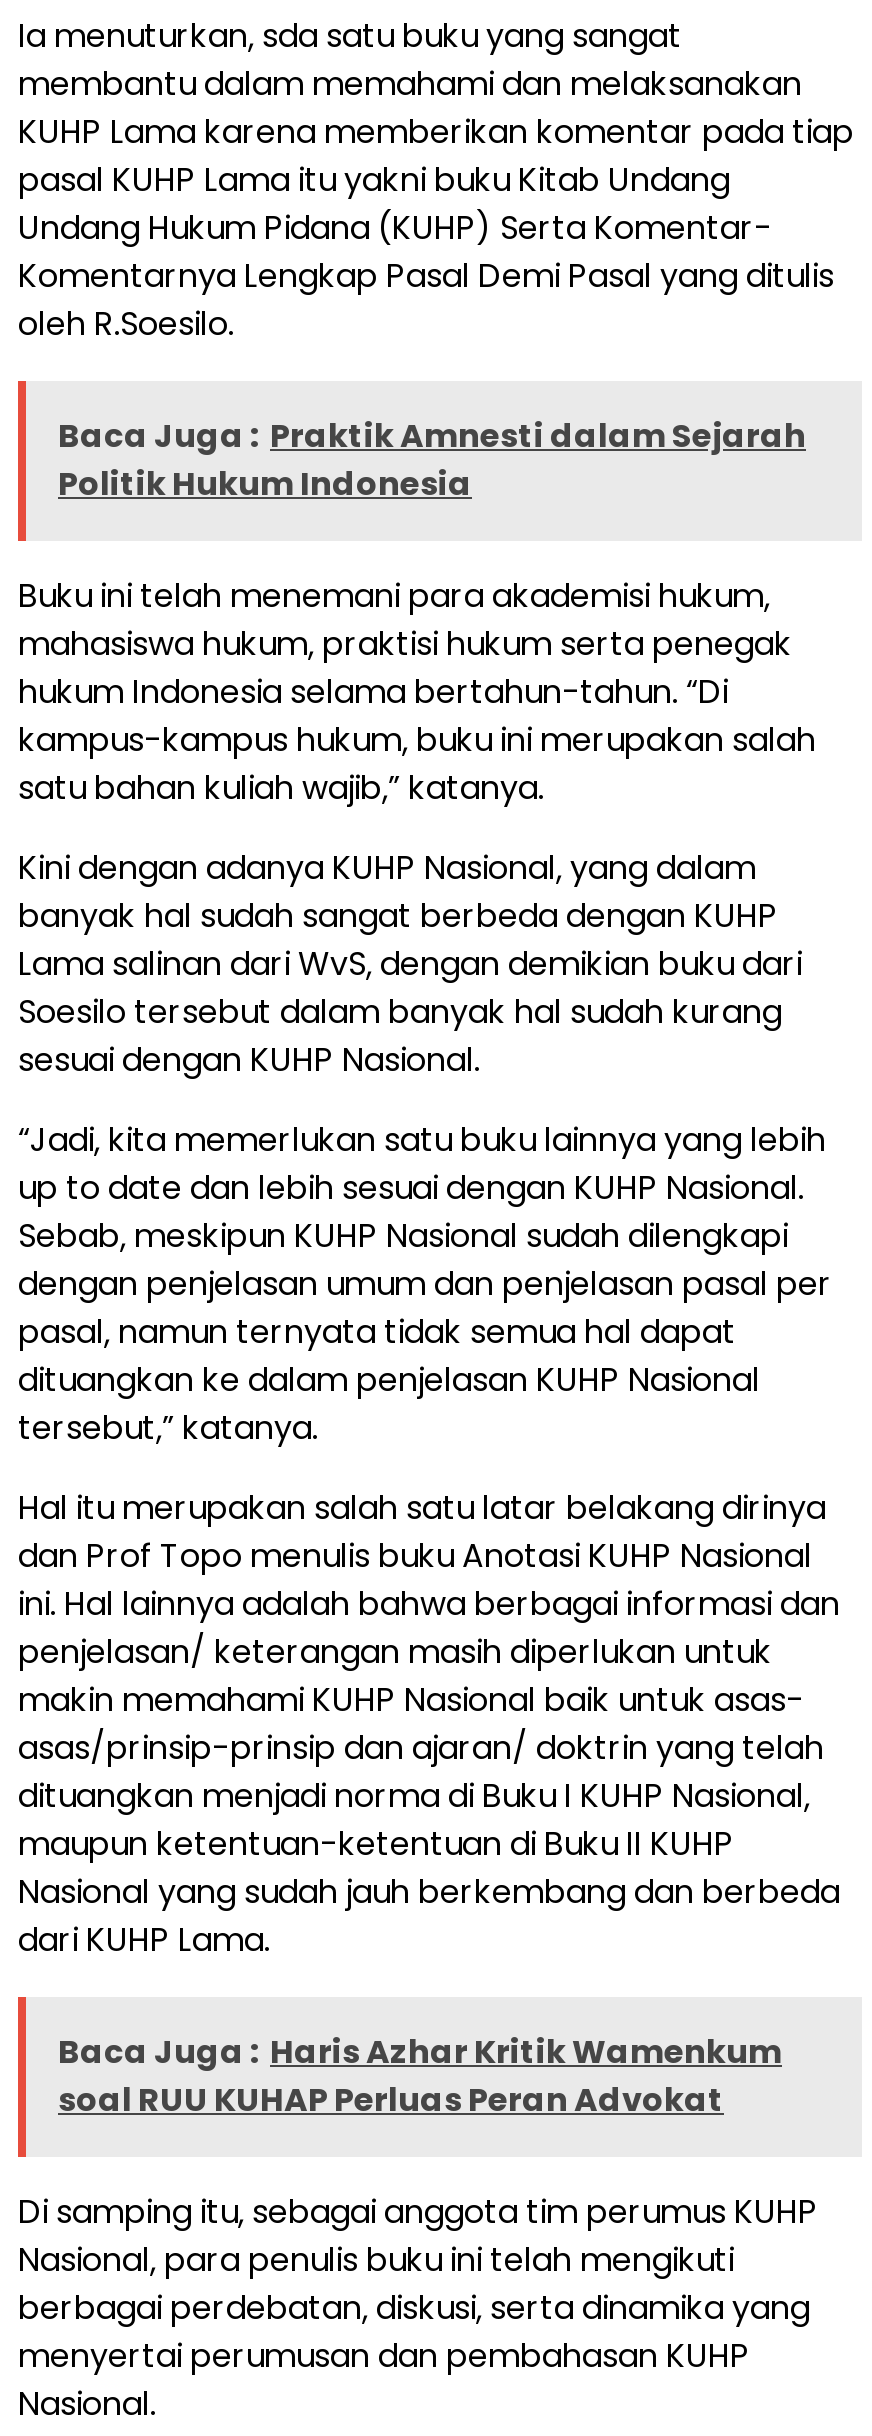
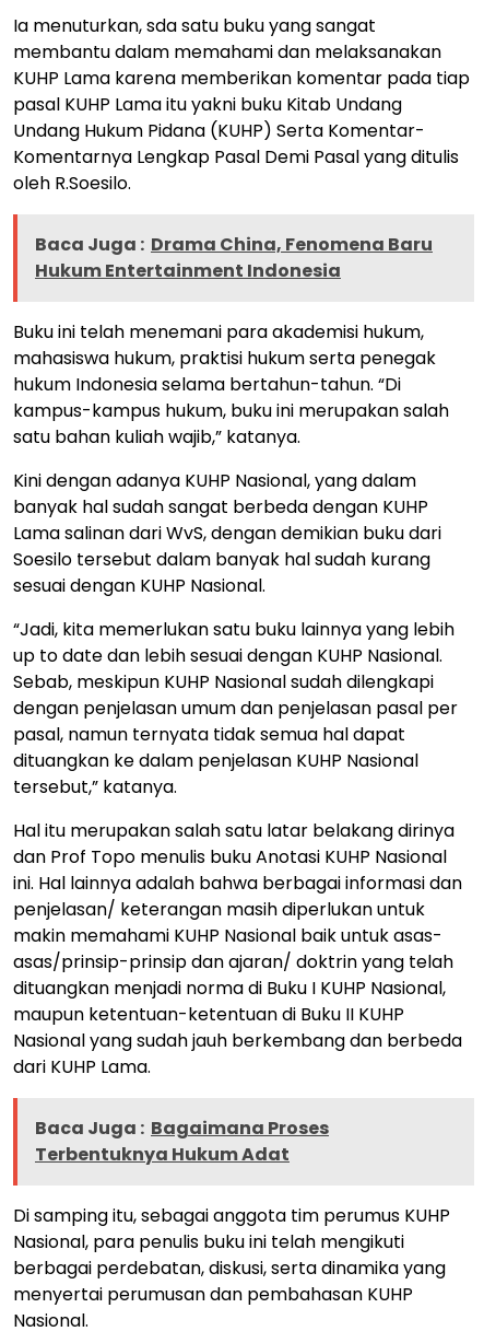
- Baca Juga : Praktik Amnesti dalam Sejarah
+ Baca Juga : Drama China, Fenomena Baru

- Politik Hukum Indonesia
+ Hukum Entertainment Indonesia

- Baca Juga : Haris Azhar Kritik Wamenkum
- soal RUU KUHAP Perluas Peran Advokat
+ Baca Juga : Bagaimana Proses
+ Terbentuknya Hukum Adat
